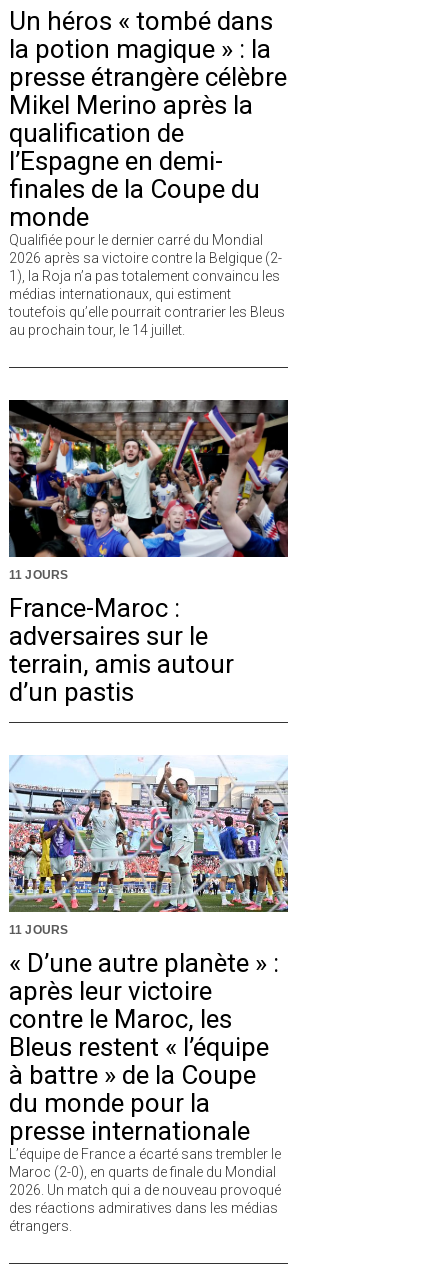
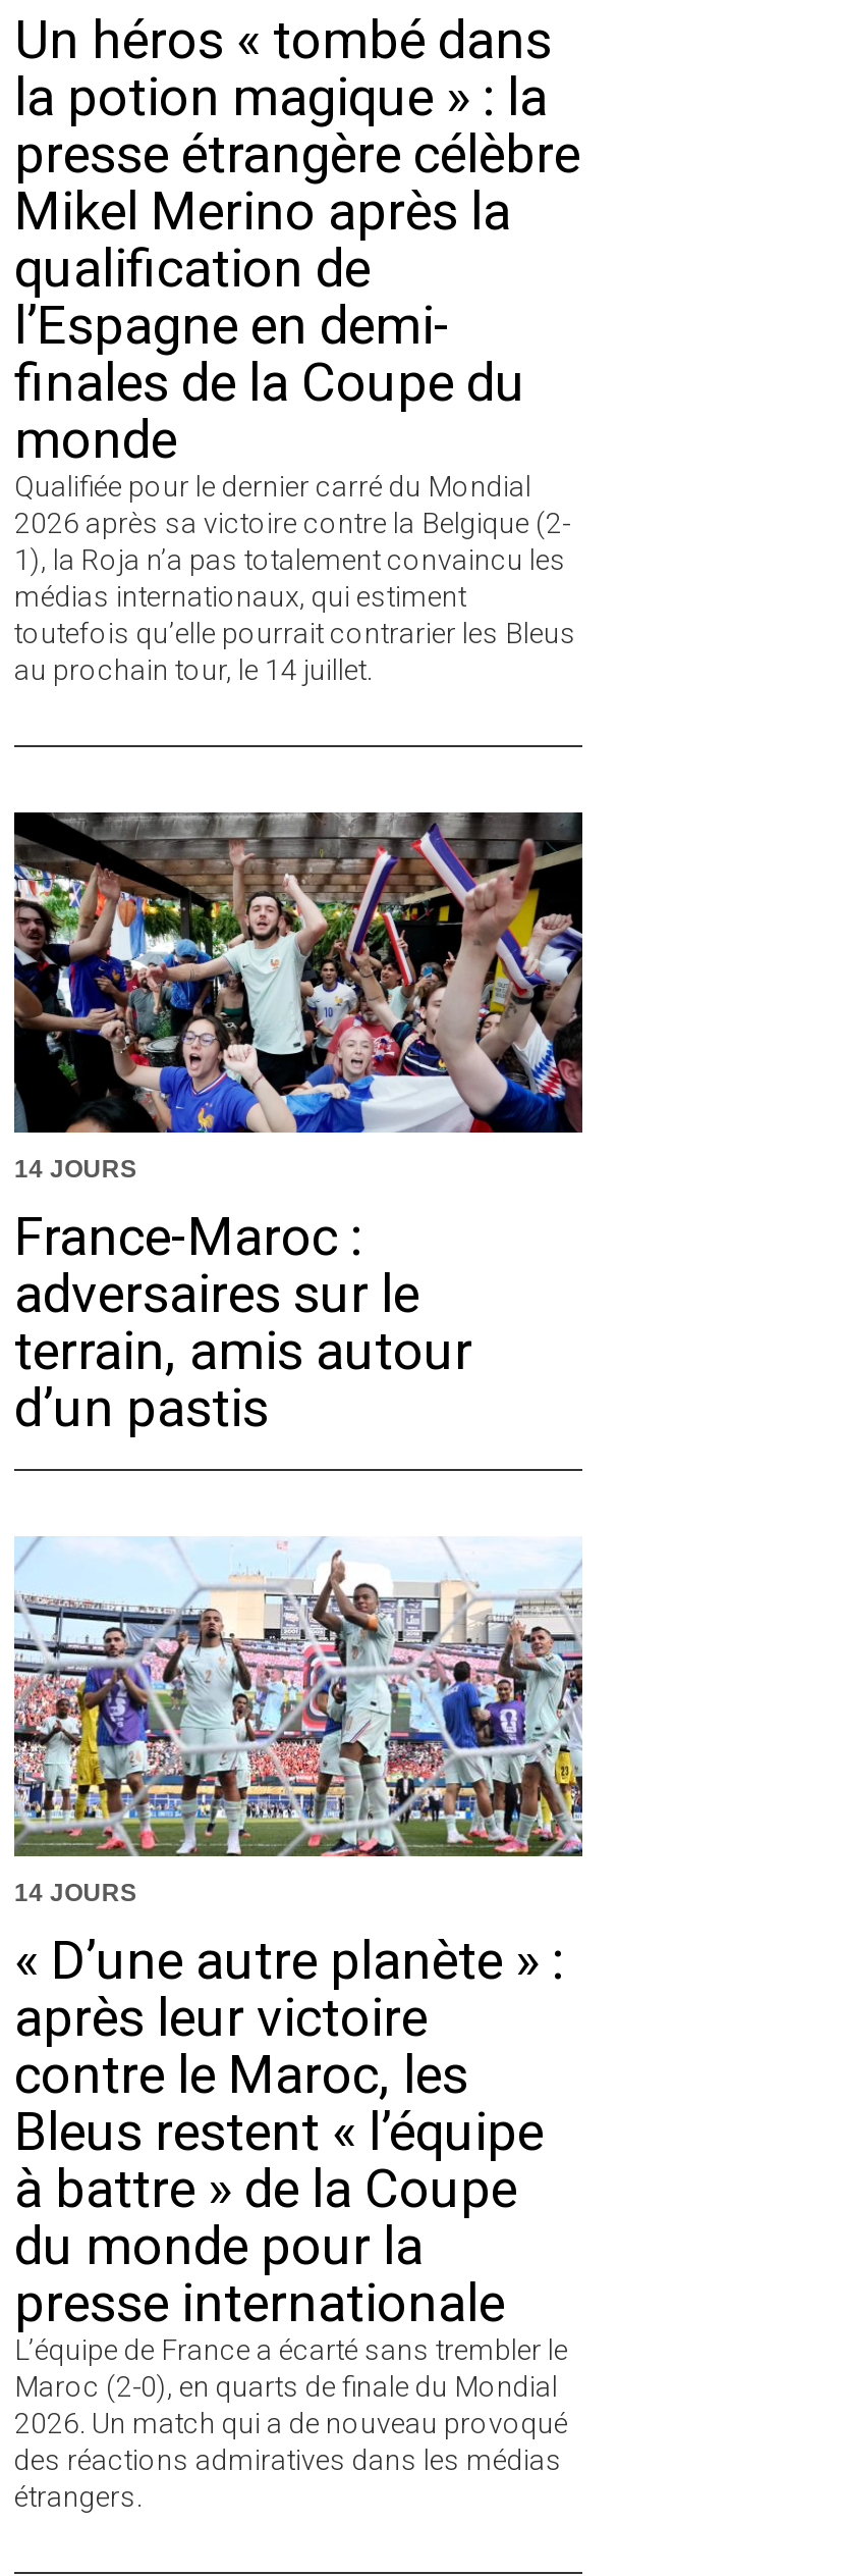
- 11 JOURS
+ 14 JOURS

- 11 JOURS
+ 14 JOURS
